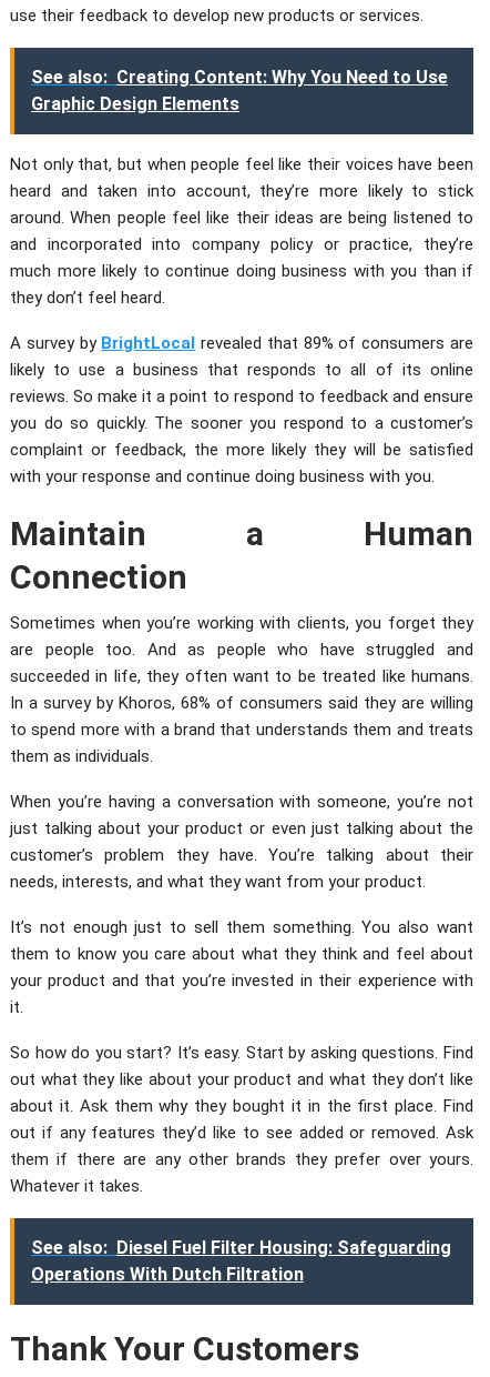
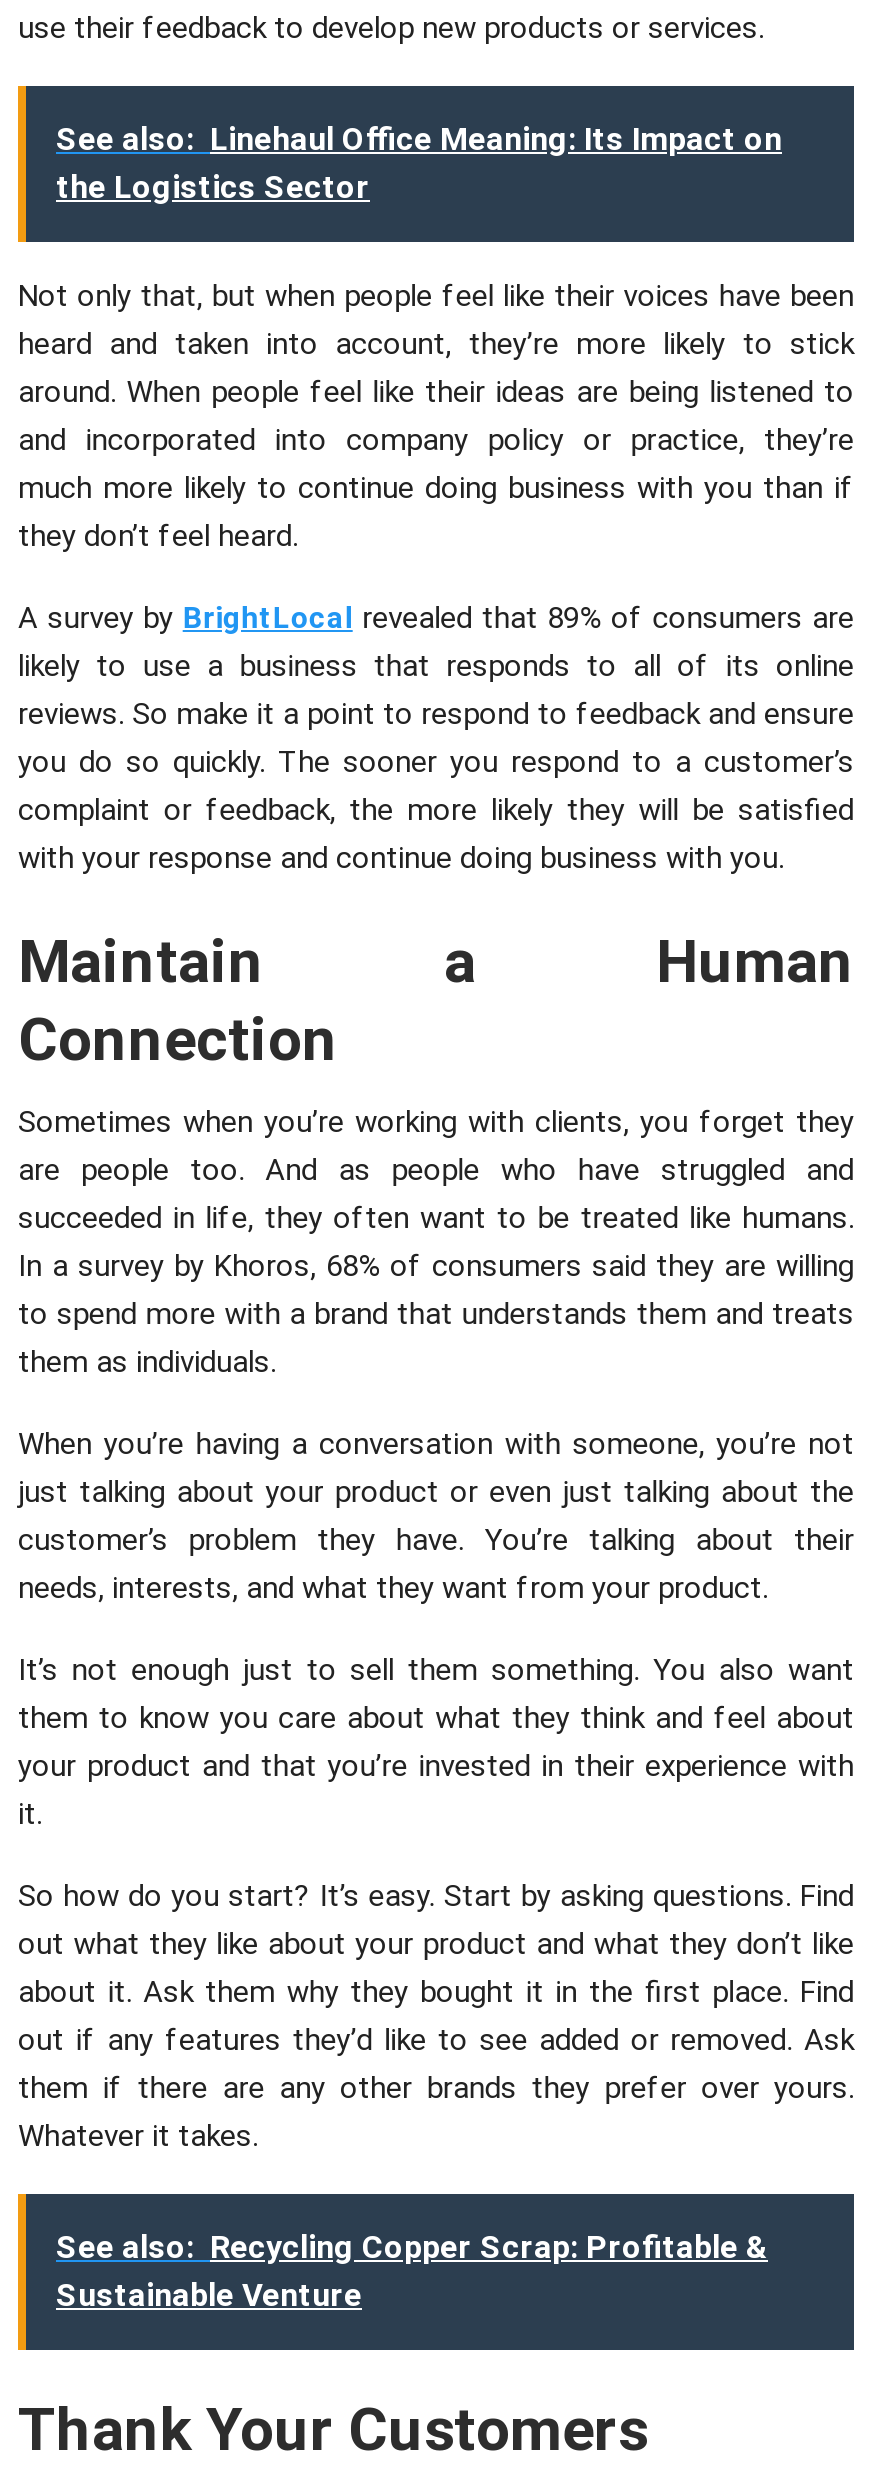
- See also: Creating Content: Why You Need to Use
- Graphic Design Elements
+ See also: Linehaul Office Meaning: Its Impact on
+ the Logistics Sector

- See also: Diesel Fuel Filter Housing: Safeguarding
- Operations With Dutch Filtration
+ See also: Recycling Copper Scrap: Profitable &
+ Sustainable Venture
